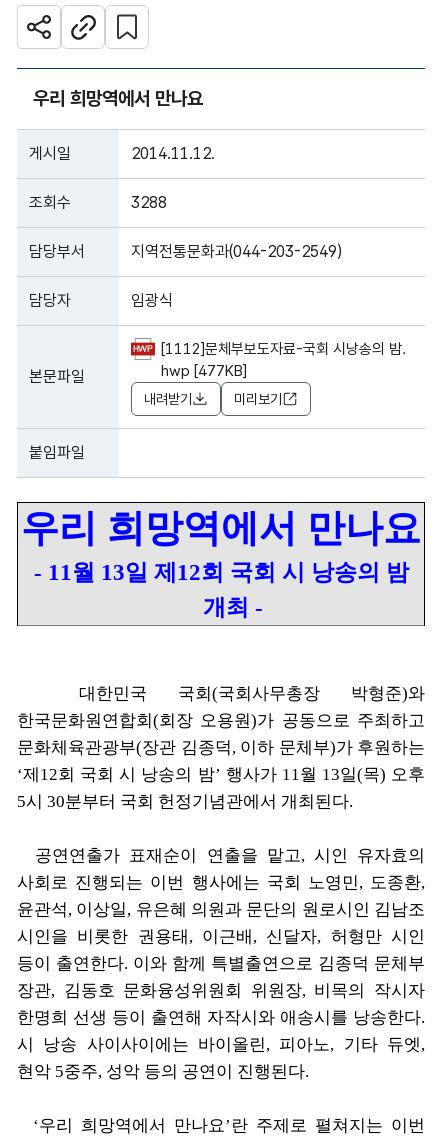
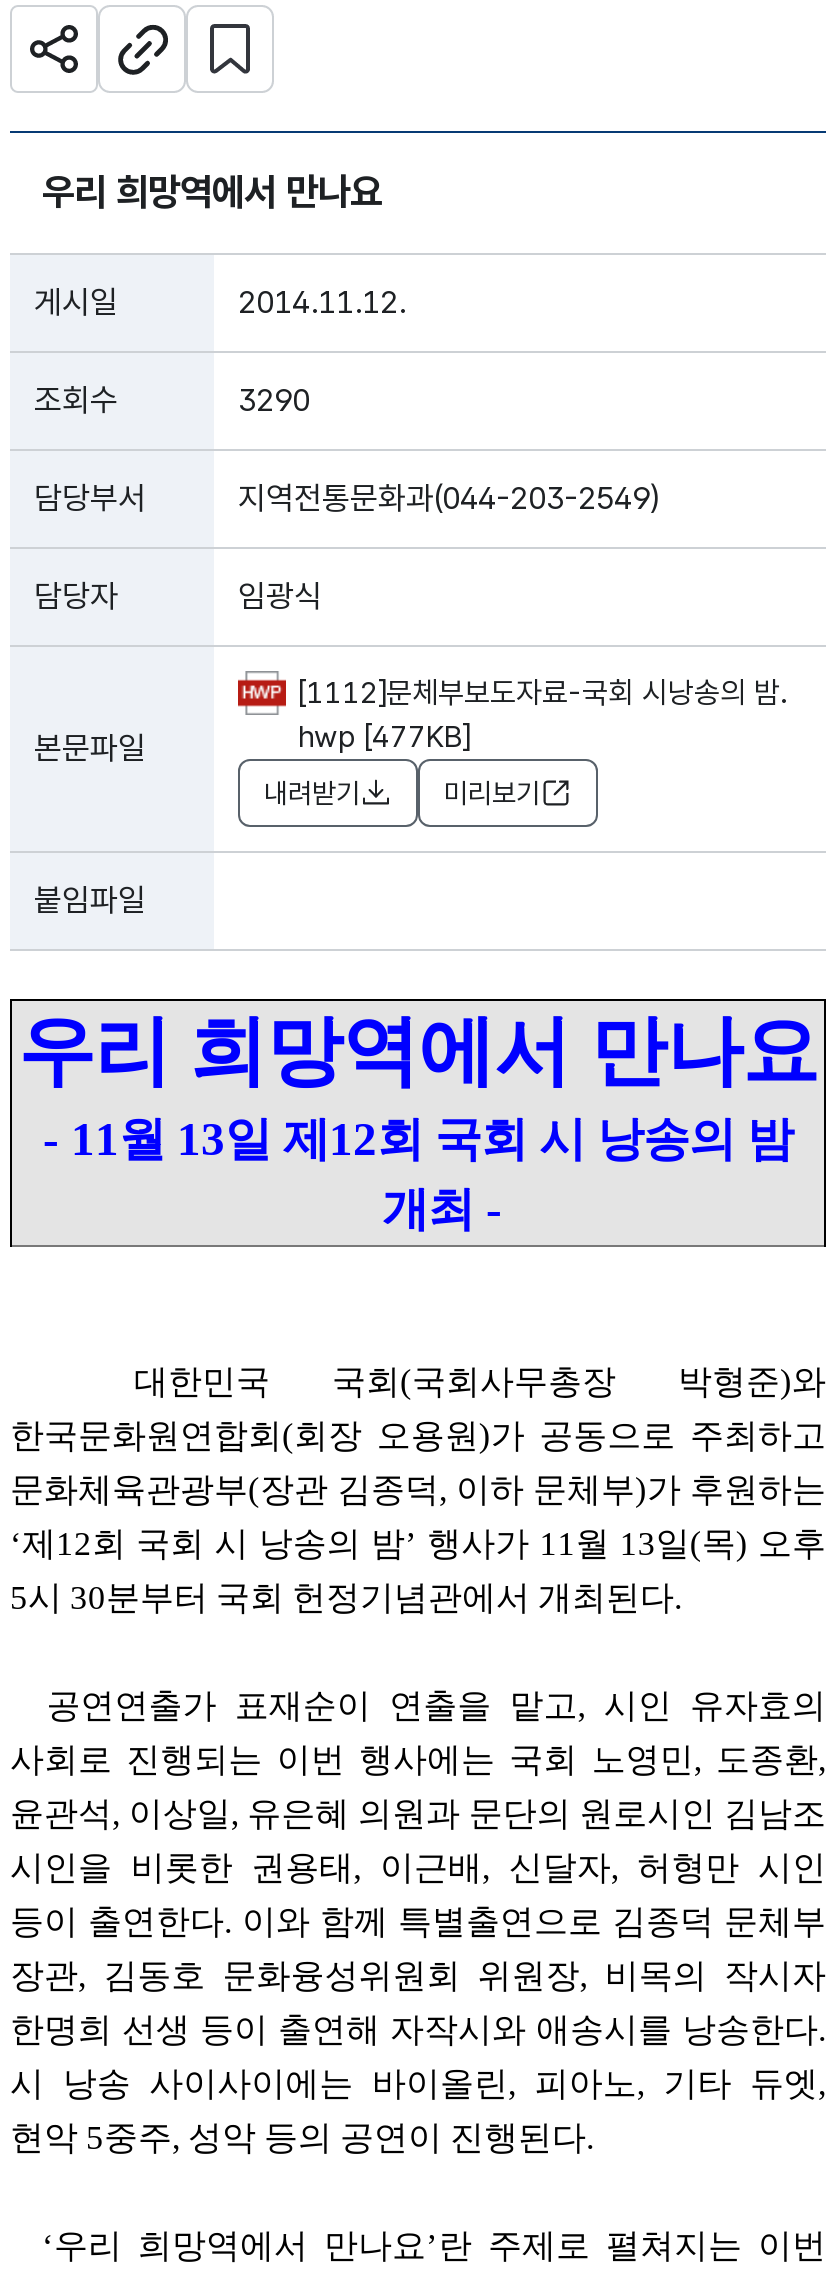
- 3288
+ 3290
